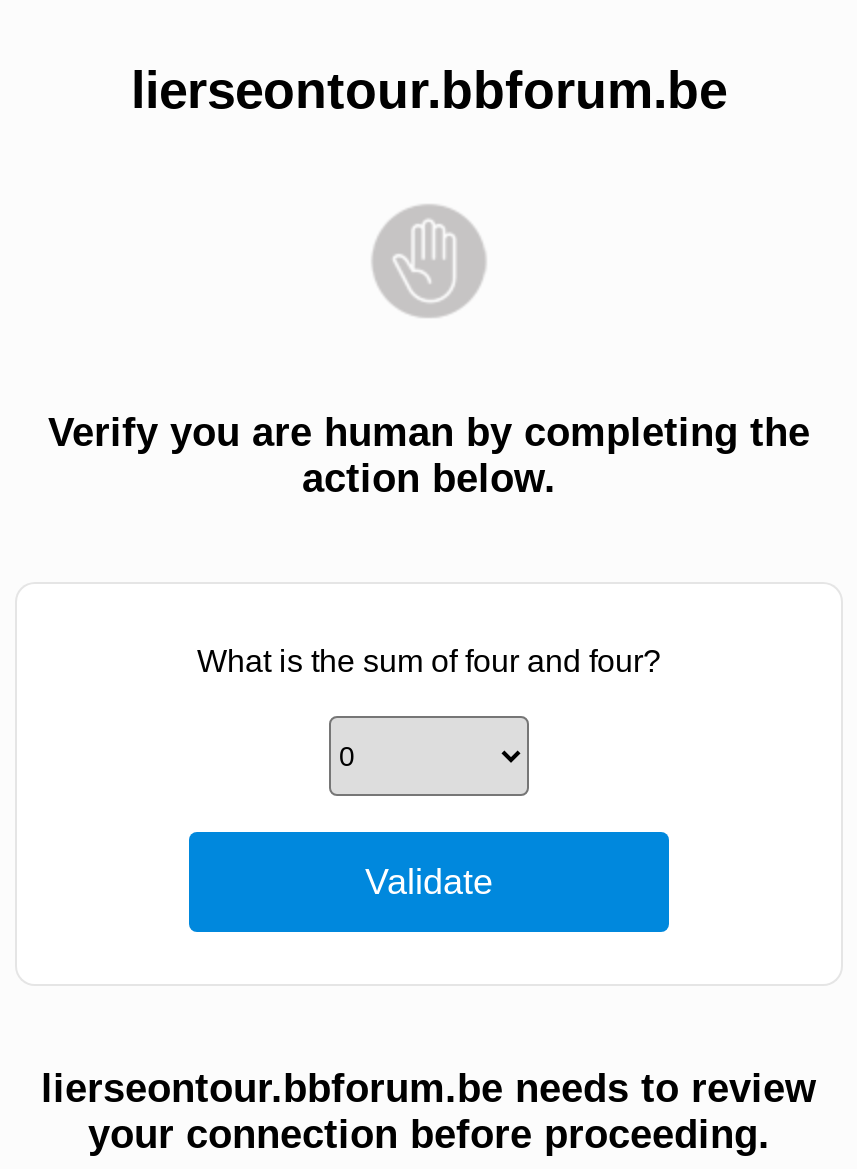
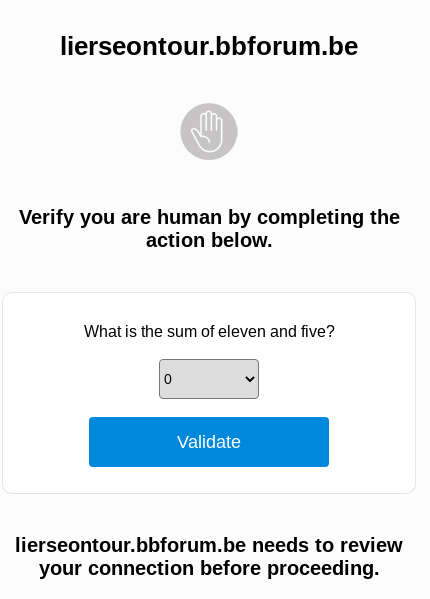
- What is the sum of four and four?
+ What is the sum of eleven and five?
